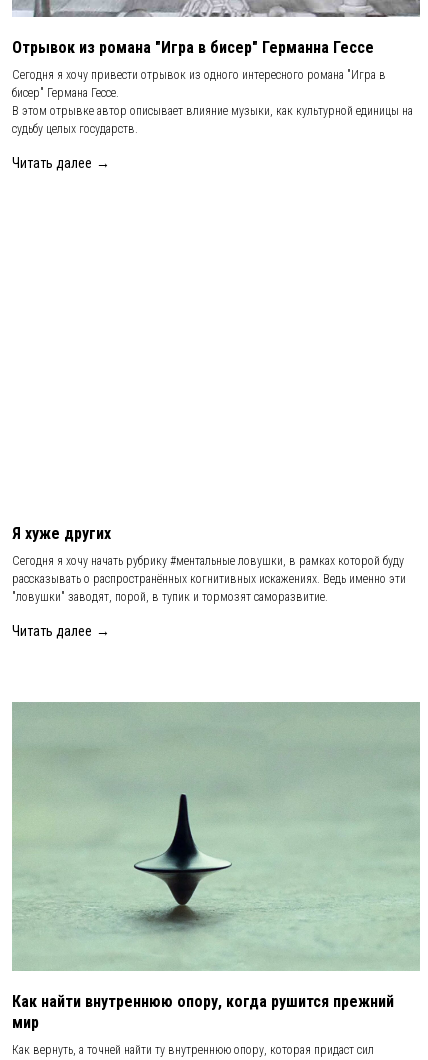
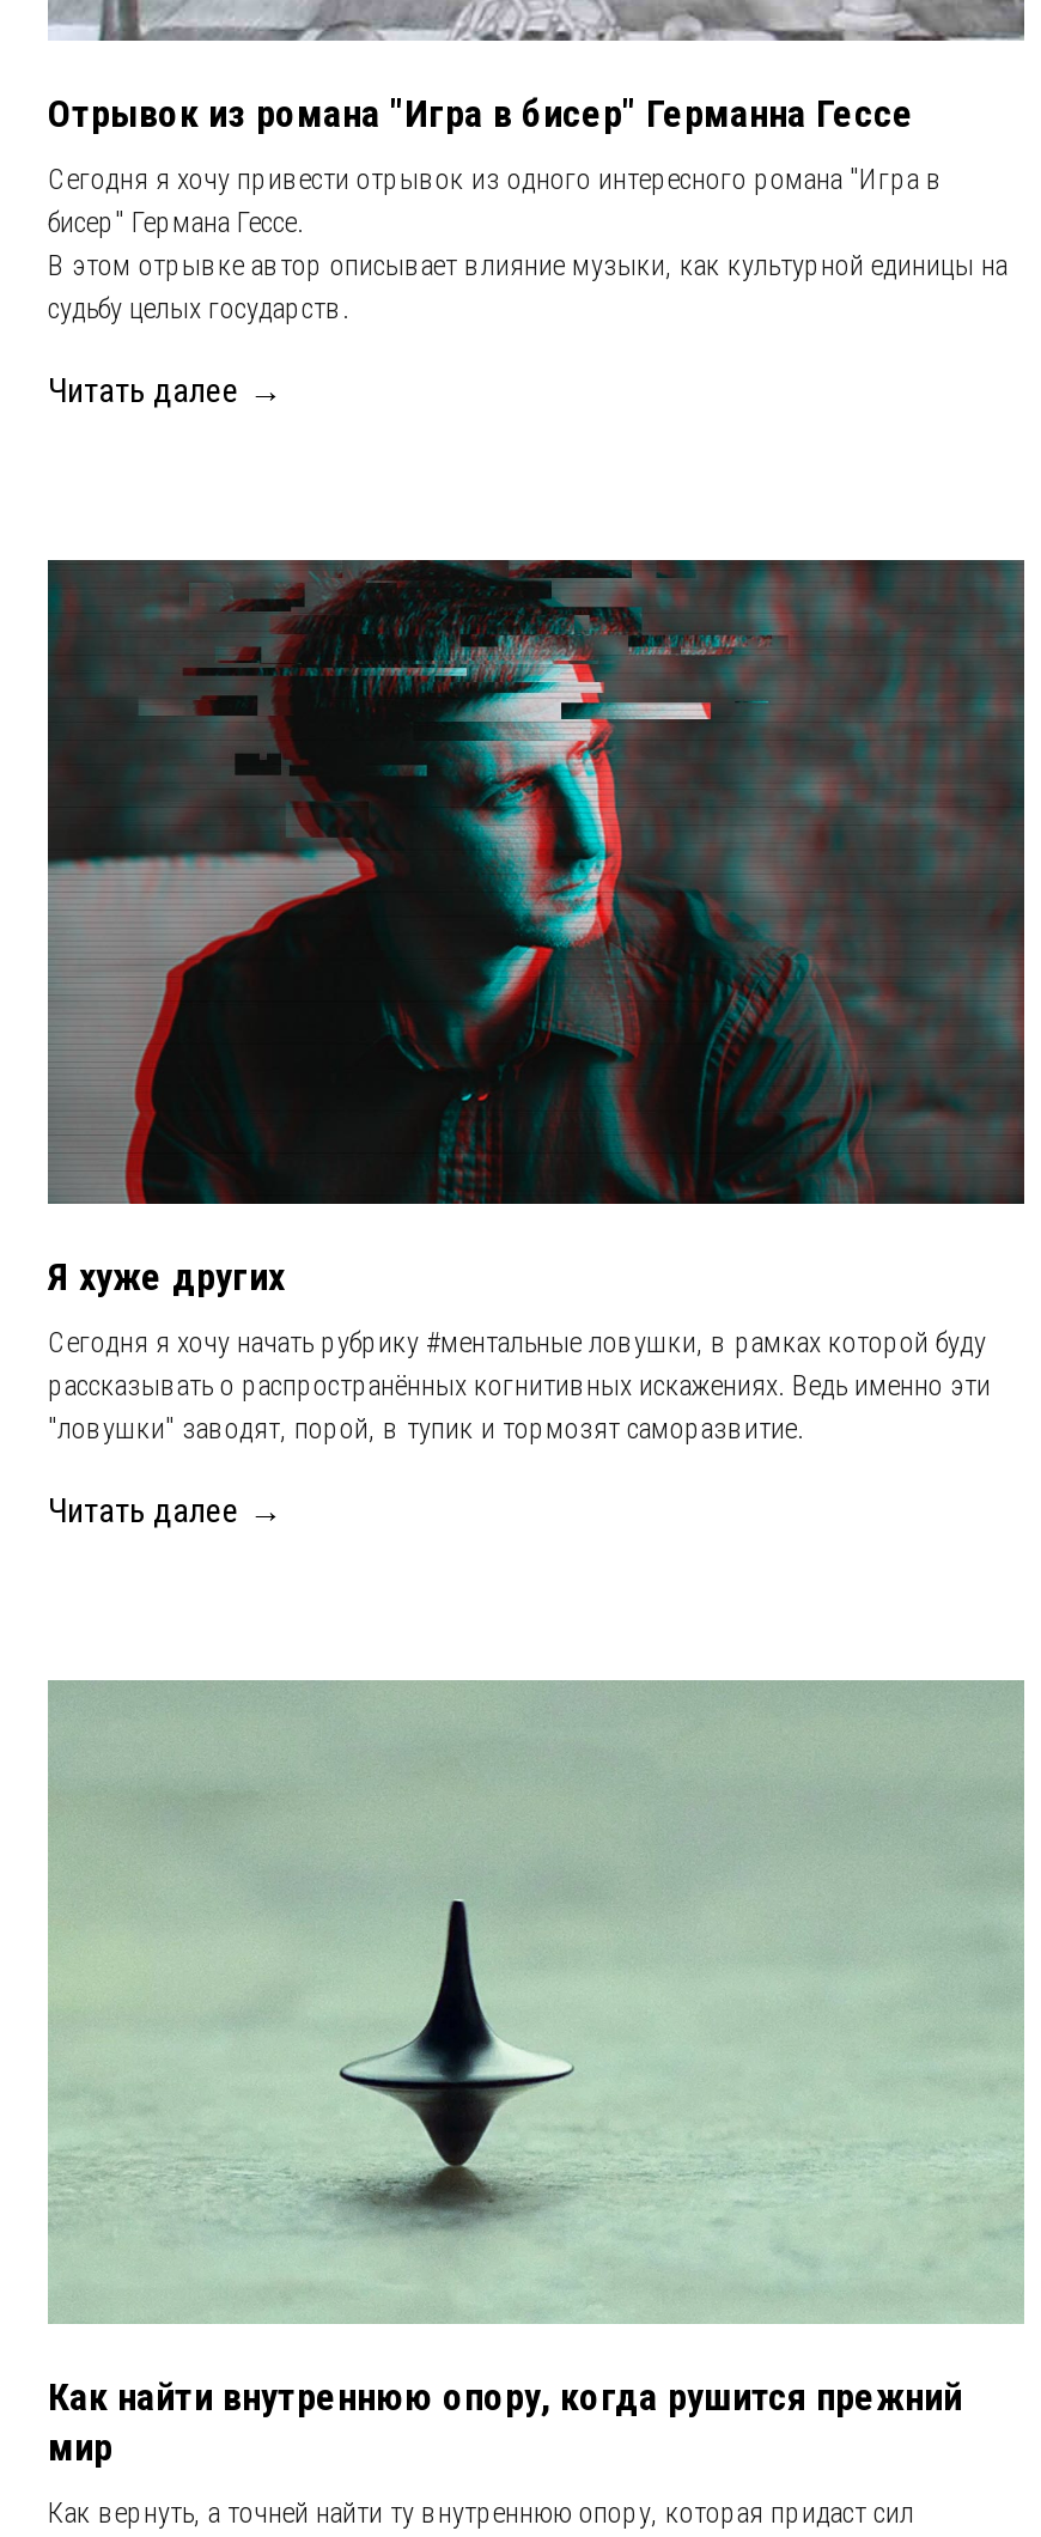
+ [image]
